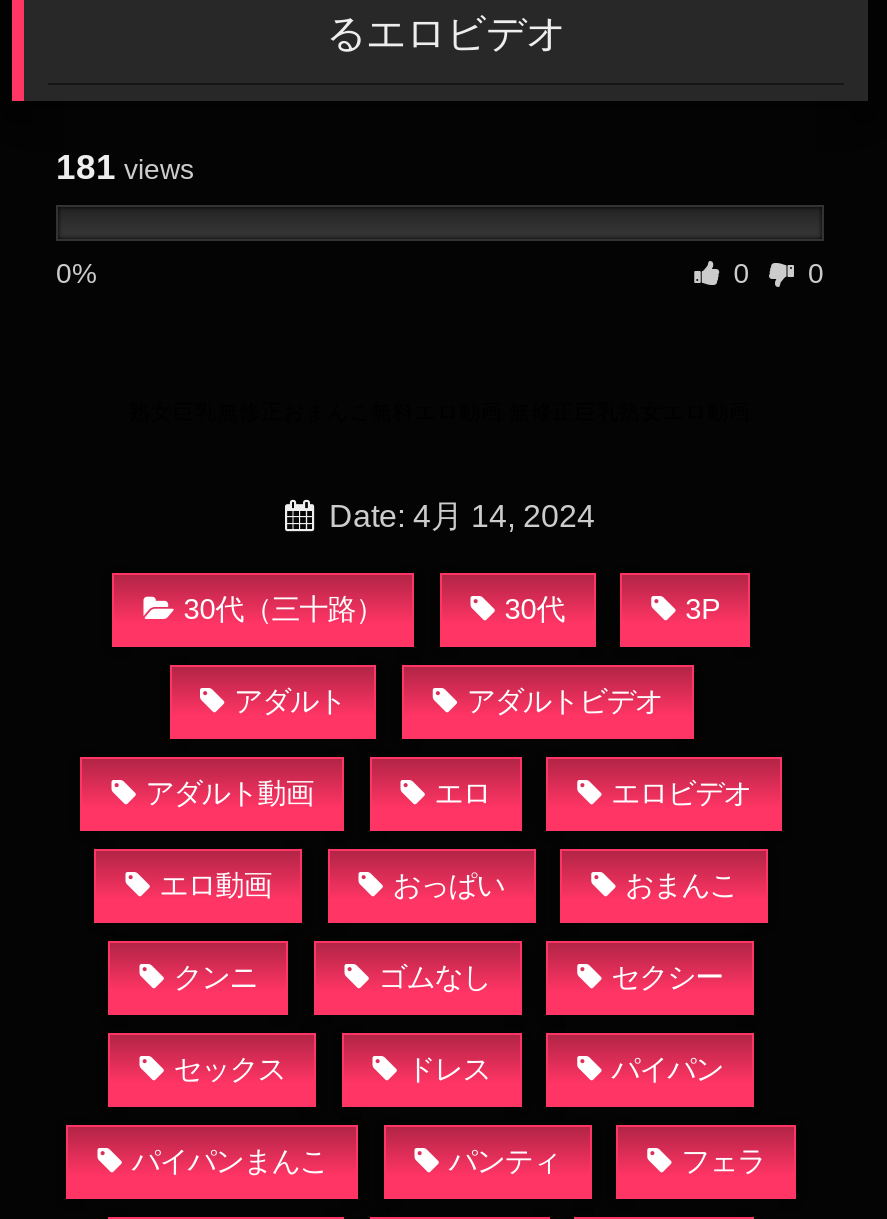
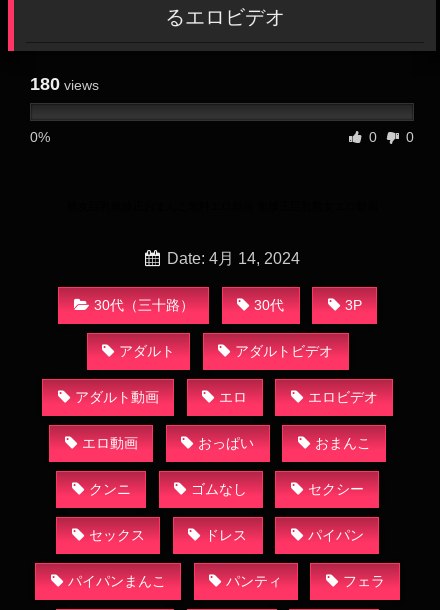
- 181 views
+ 180 views
